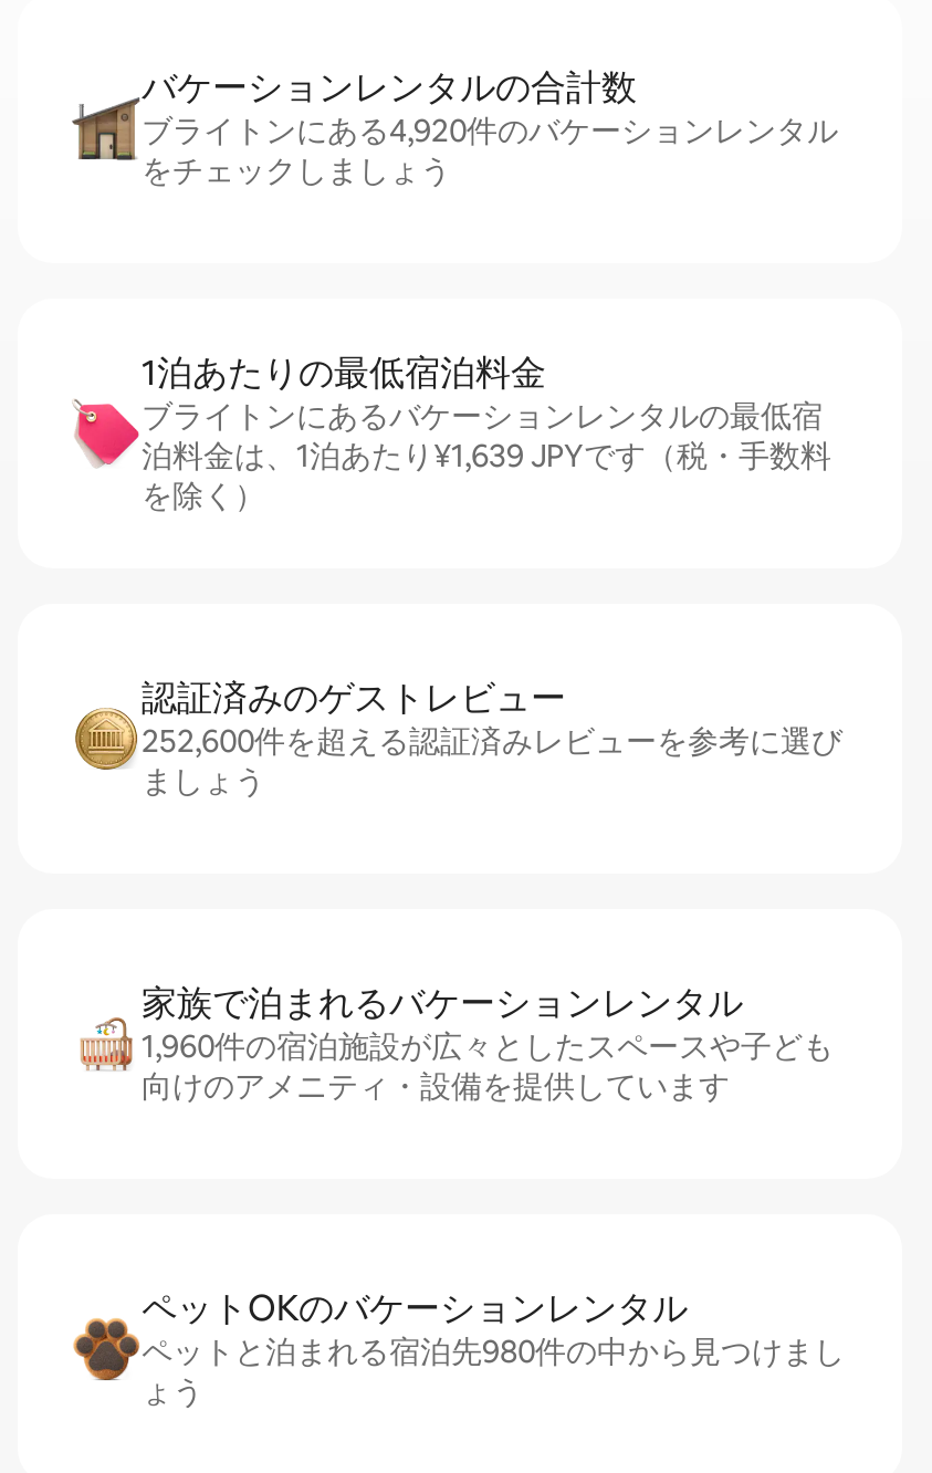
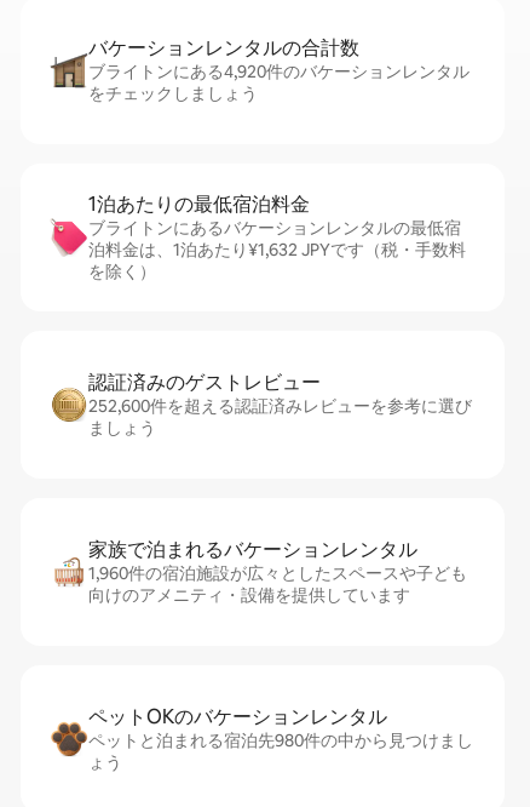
- 泊料金は、1泊あたり¥1,639 JPYです（税・手数料
+ 泊料金は、1泊あたり¥1,632 JPYです（税・手数料
